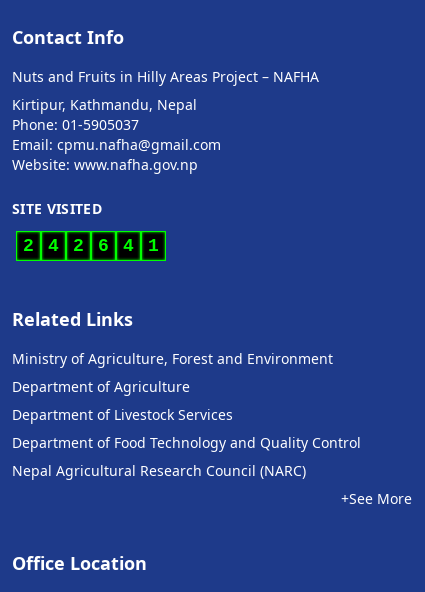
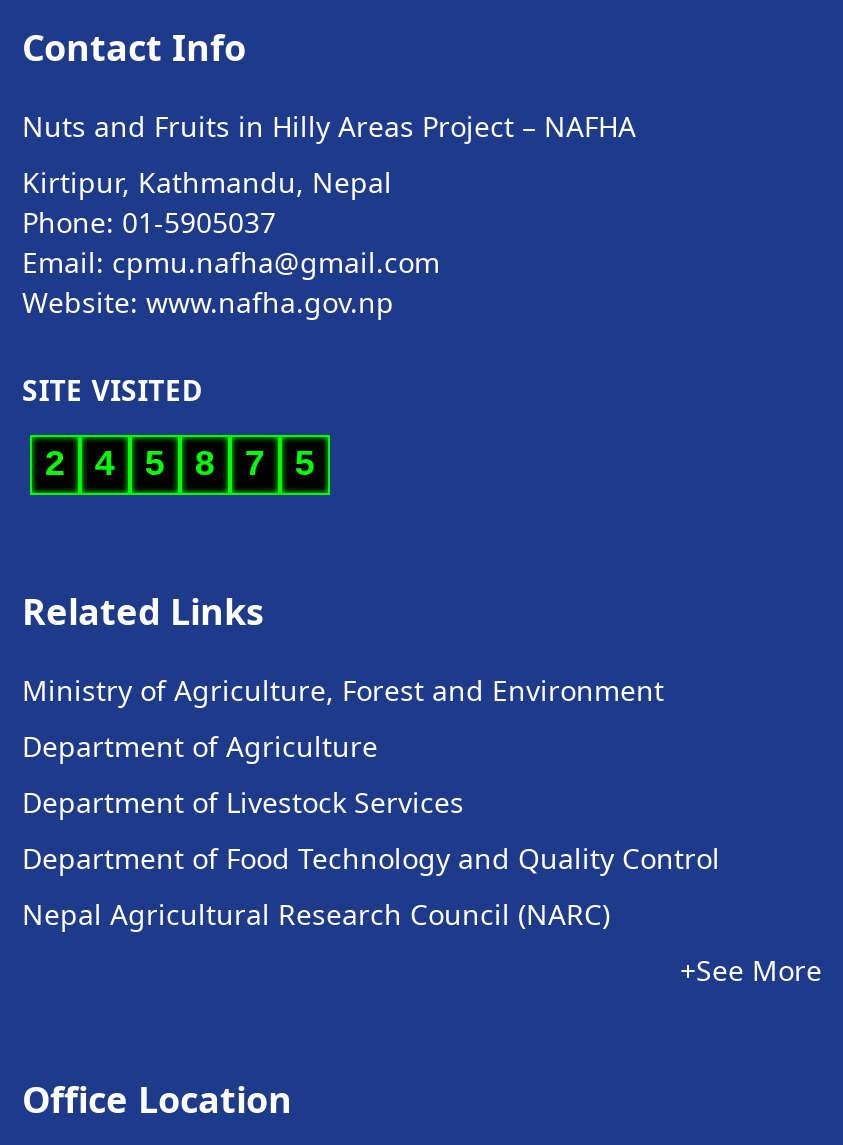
- 2
+ 5

- 6
+ 8

- 4
+ 7

- 1
+ 5
